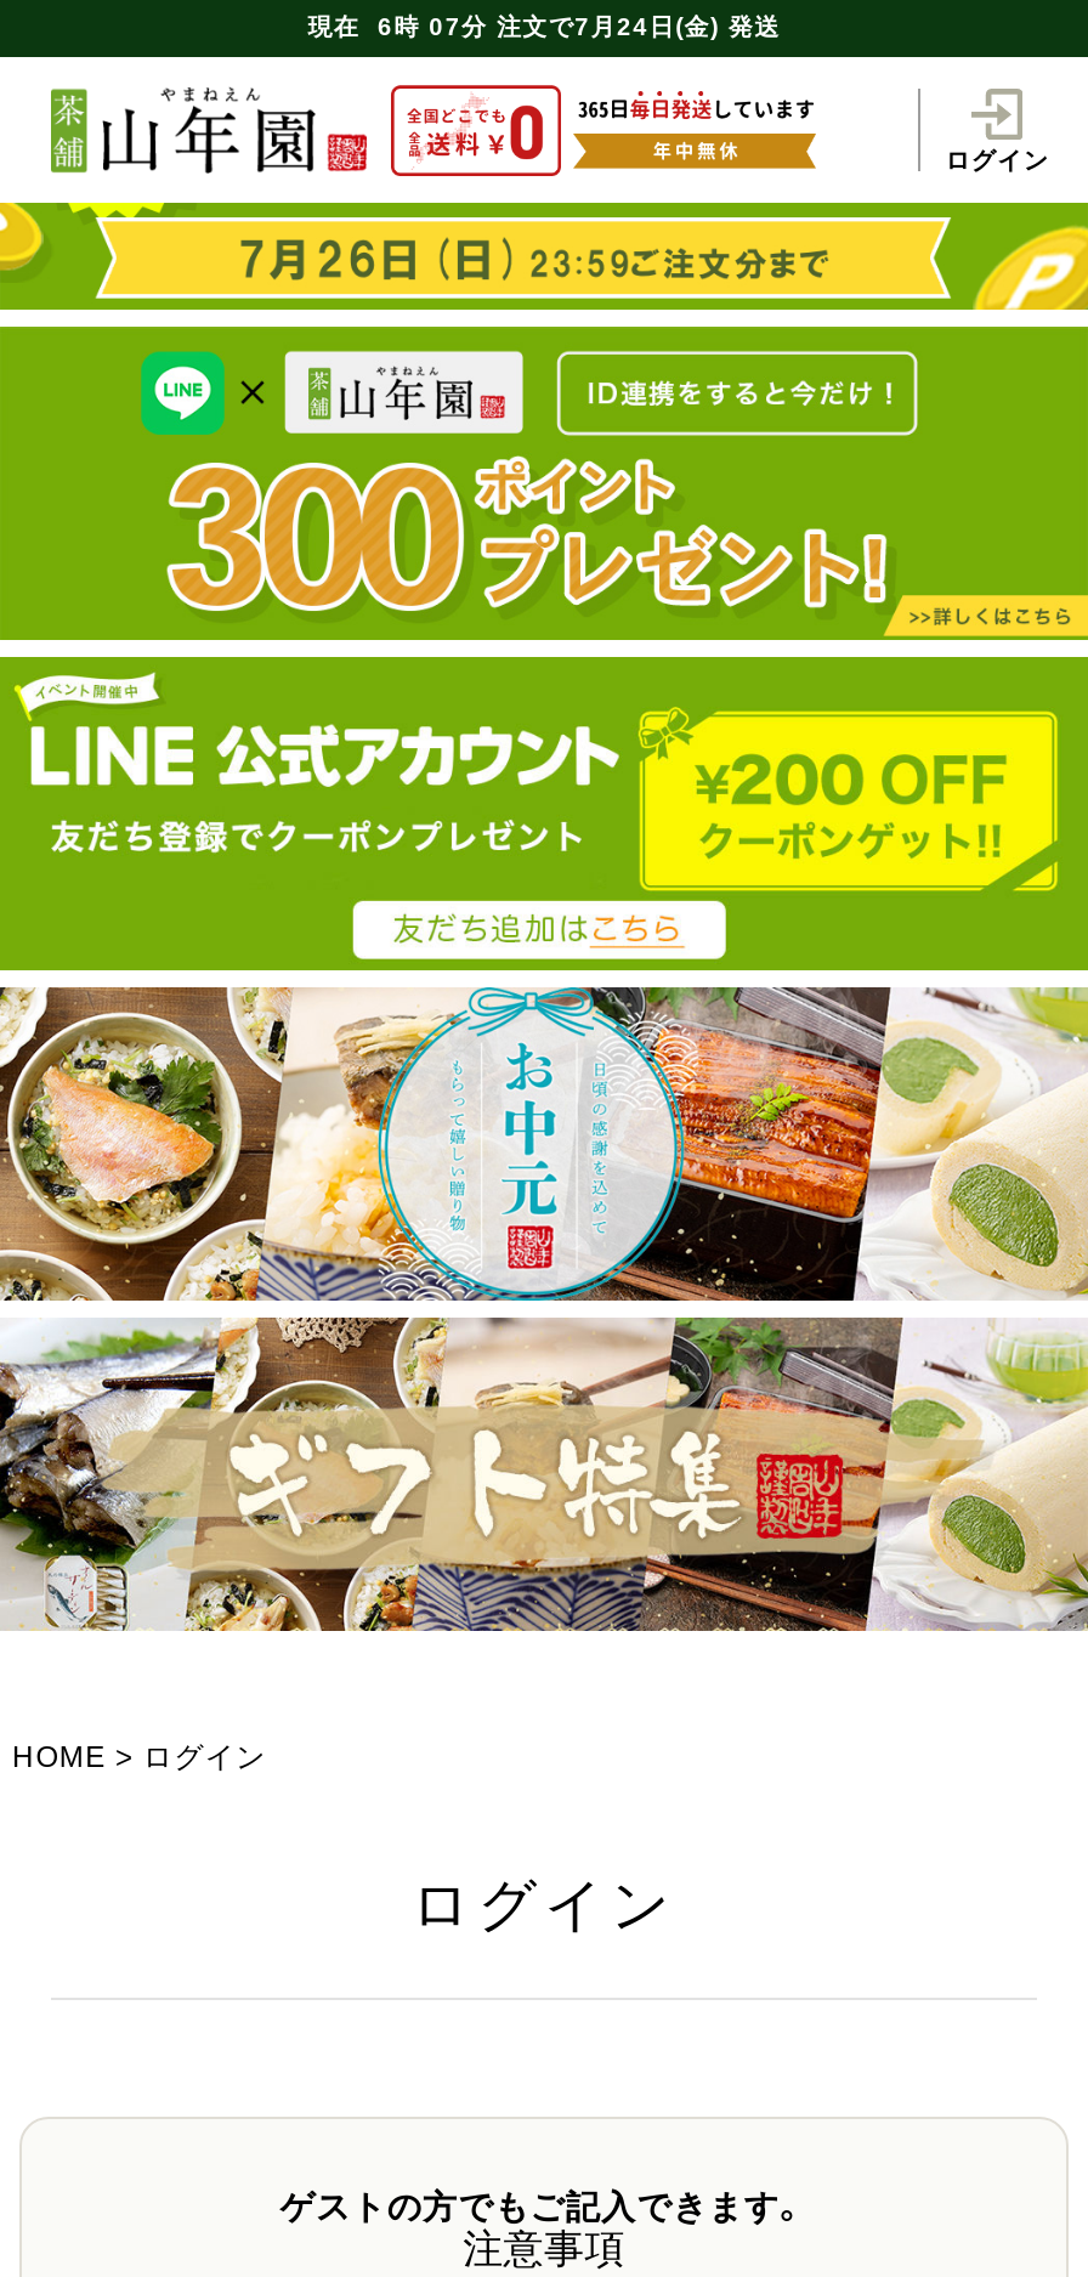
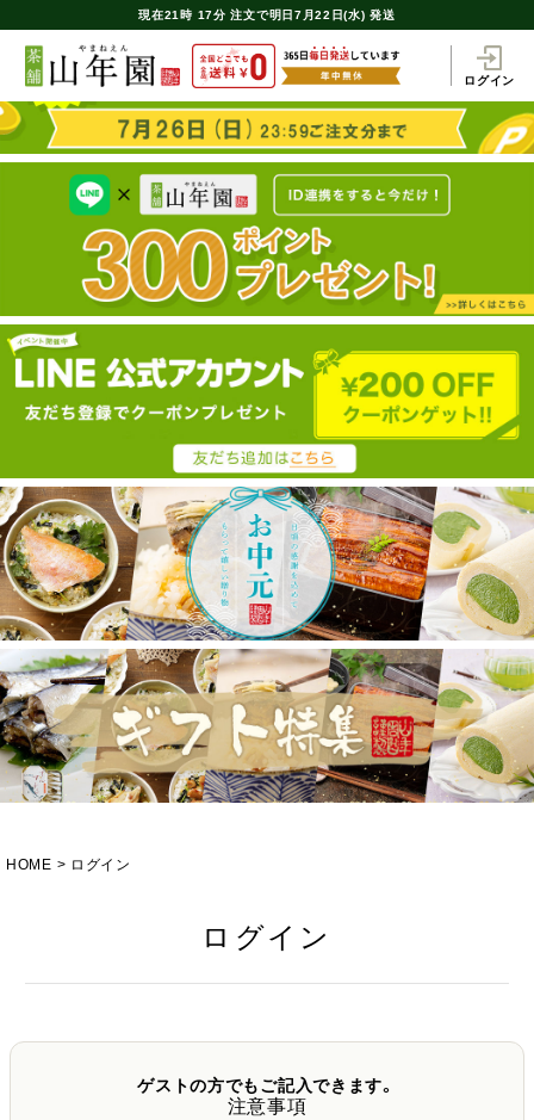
- 現在6時 07分注文で7月24日(金) 発送
+ 現在21時 17分注文で明日7月22日(水) 発送
